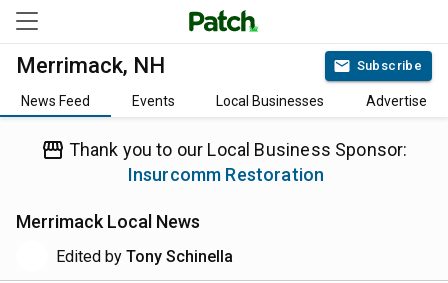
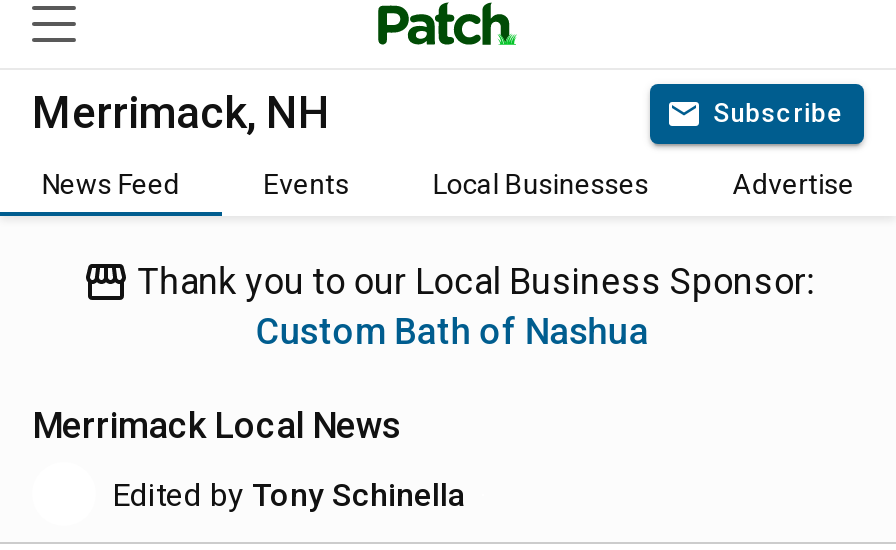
- Insurcomm Restoration
+ Custom Bath of Nashua
